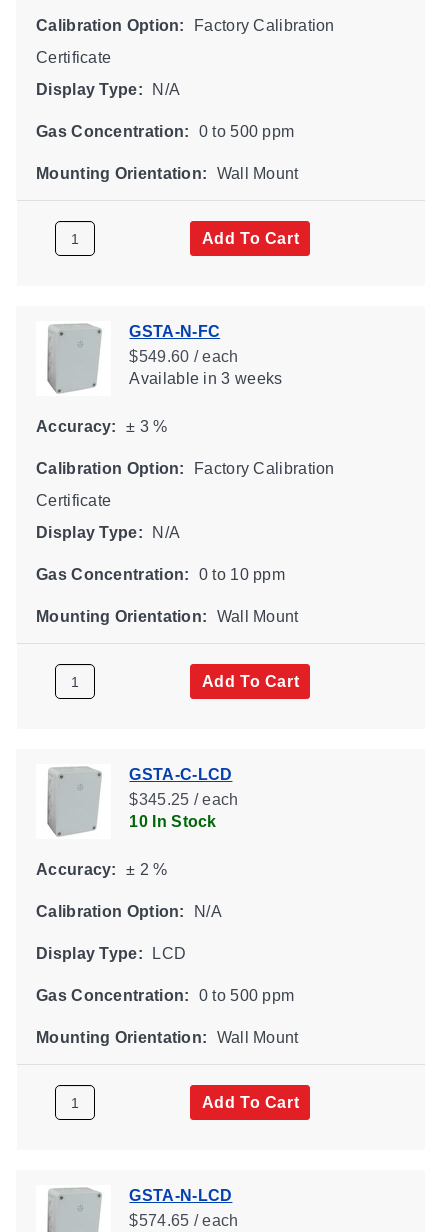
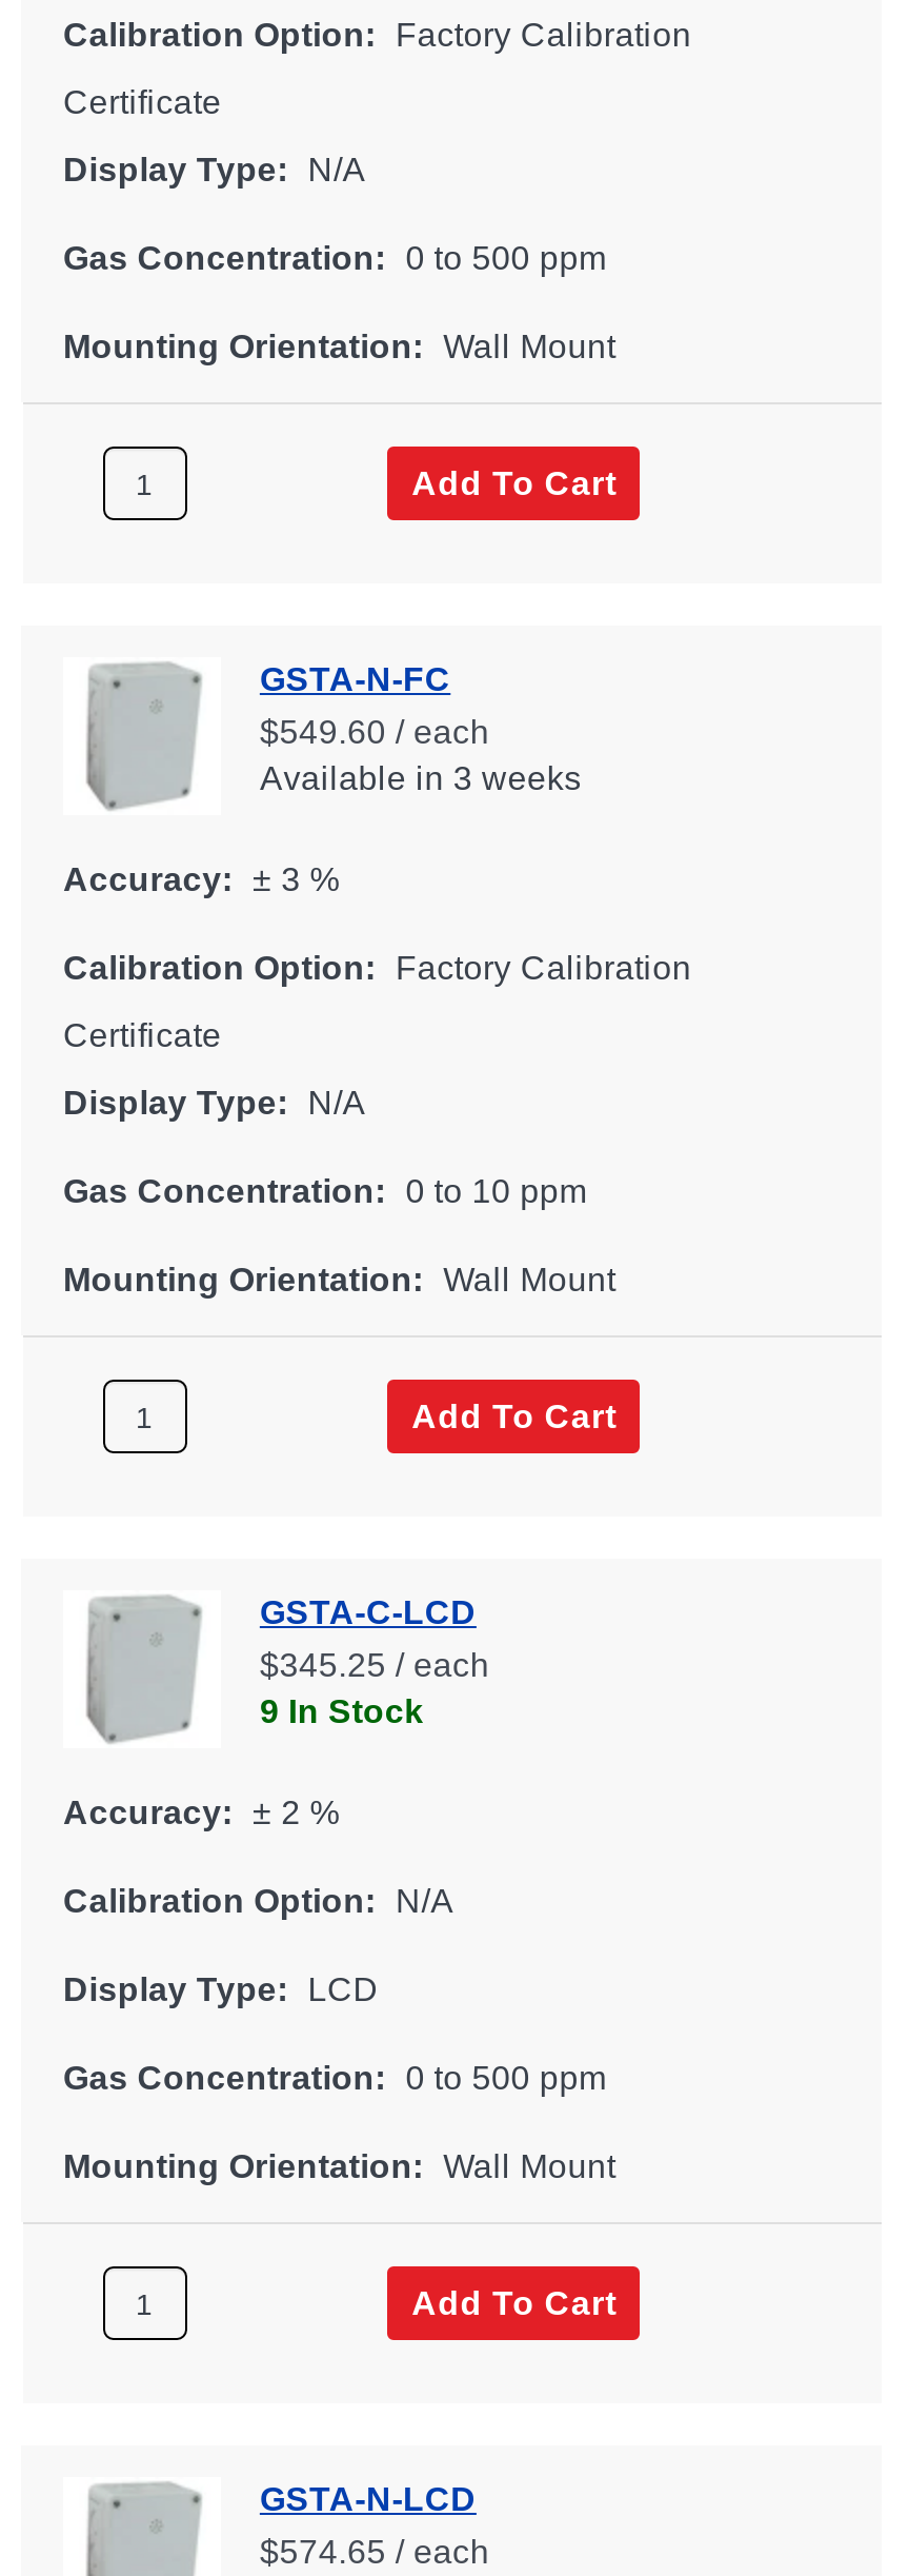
- 10 In Stock
+ 9 In Stock
